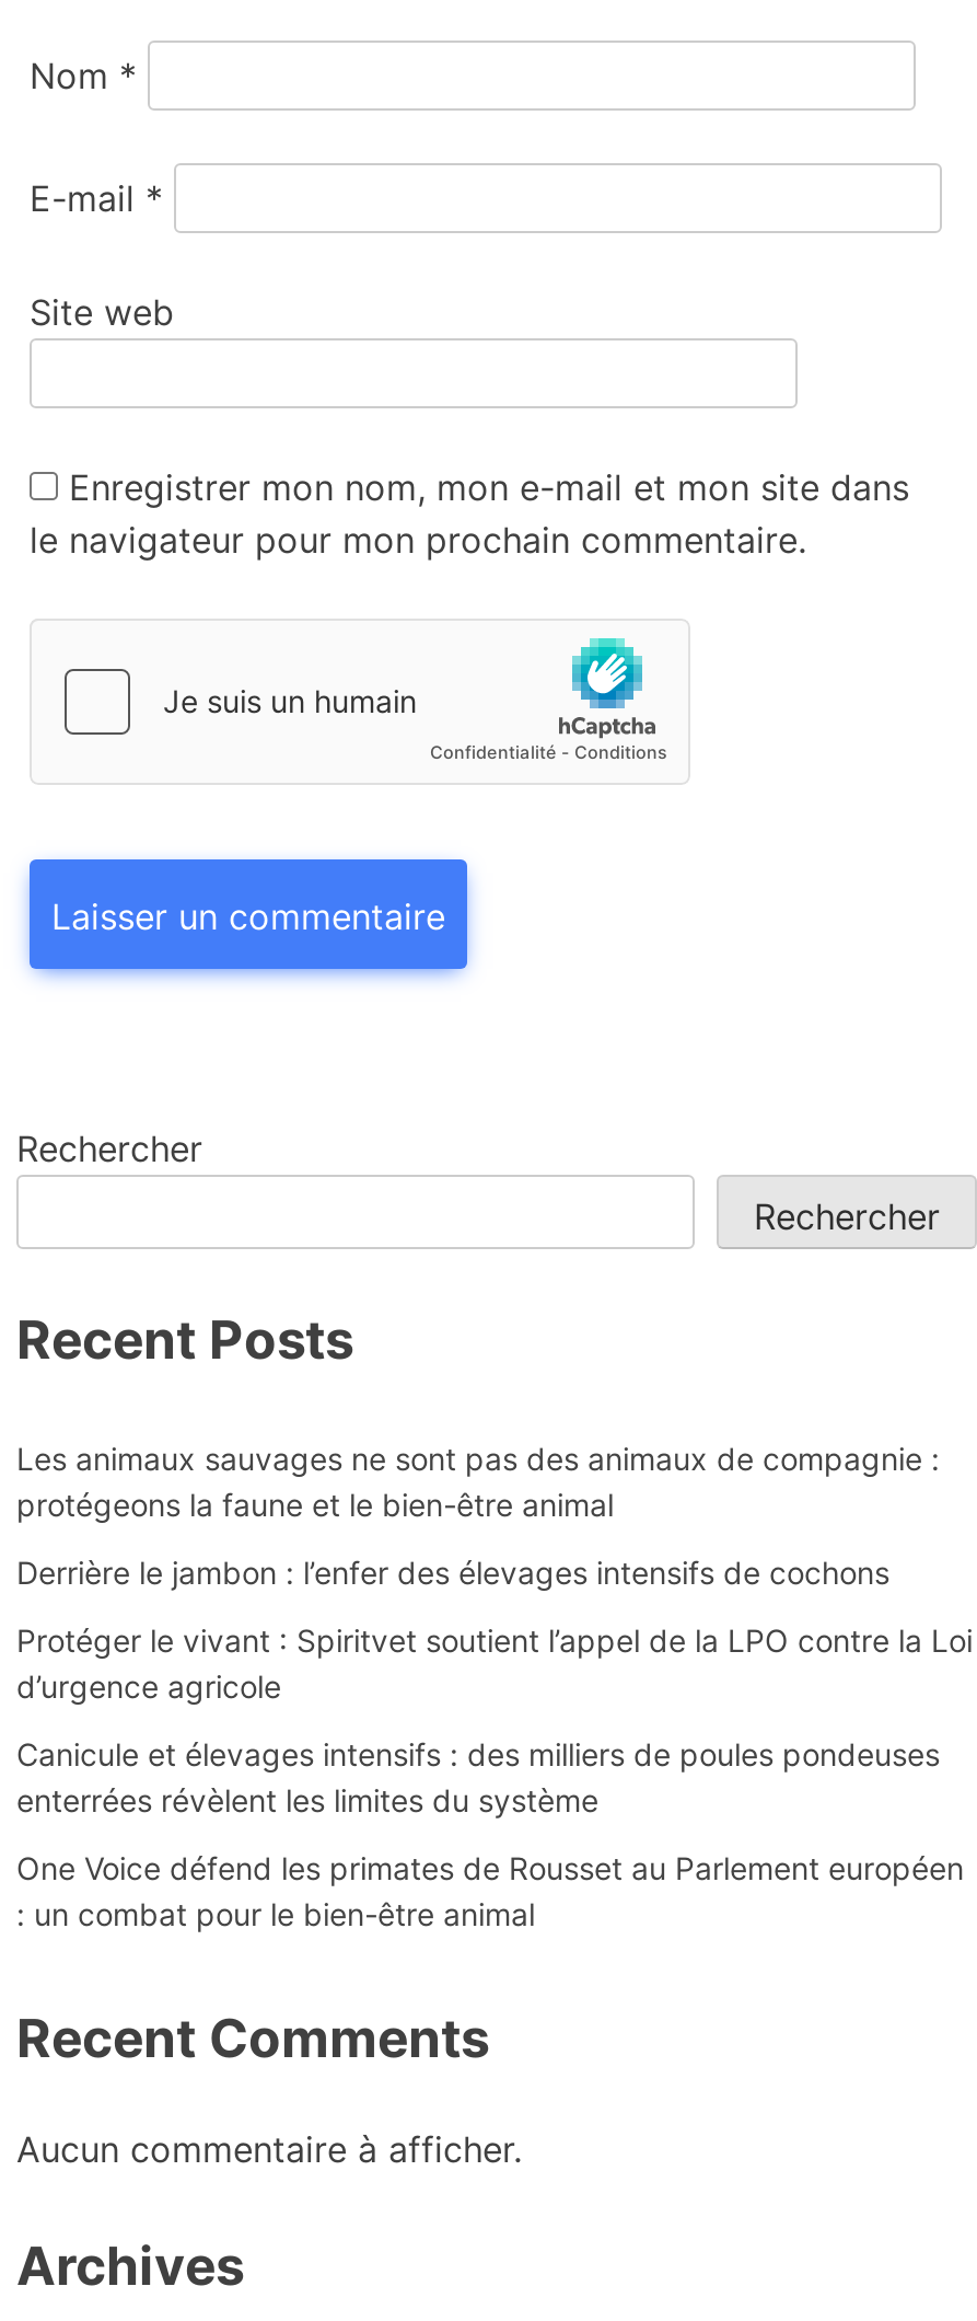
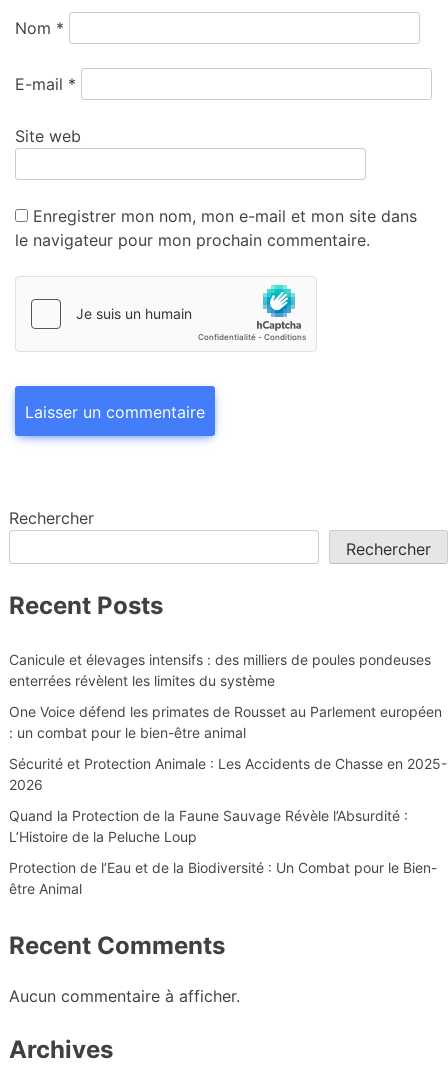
- Les animaux sauvages ne sont pas des animaux de compagnie :
- protégeons la faune et le bien-être animal
- Derrière le jambon : l’enfer des élevages intensifs de cochons
- Protéger le vivant : Spiritvet soutient l’appel de la LPO contre la Loi
- d’urgence agricole

moved up: Canicule et élevages intensifs : des milliers de poules pondeuses | enterrées révèlent les limites du système | One Voice défend les primates de Rousset au Parlement européen | : un combat pour le bien-être animal

+ Sécurité et Protection Animale : Les Accidents de Chasse en 2025-
+ 2026
+ Quand la Protection de la Faune Sauvage Révèle l’Absurdité :
+ L’Histoire de la Peluche Loup
+ Protection de l’Eau et de la Biodiversité : Un Combat pour le Bien-
+ être Animal
